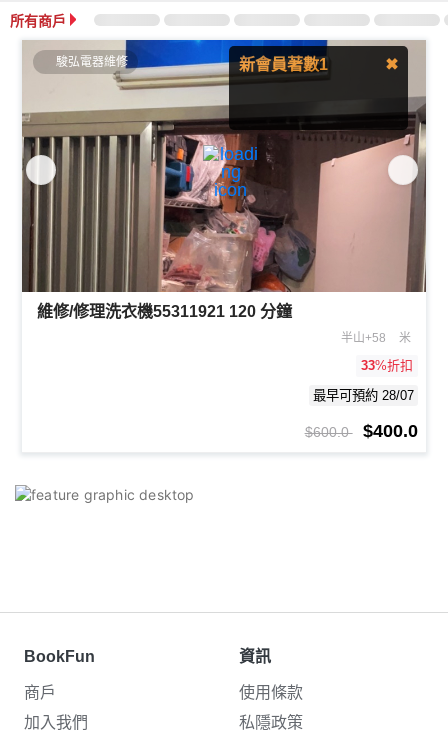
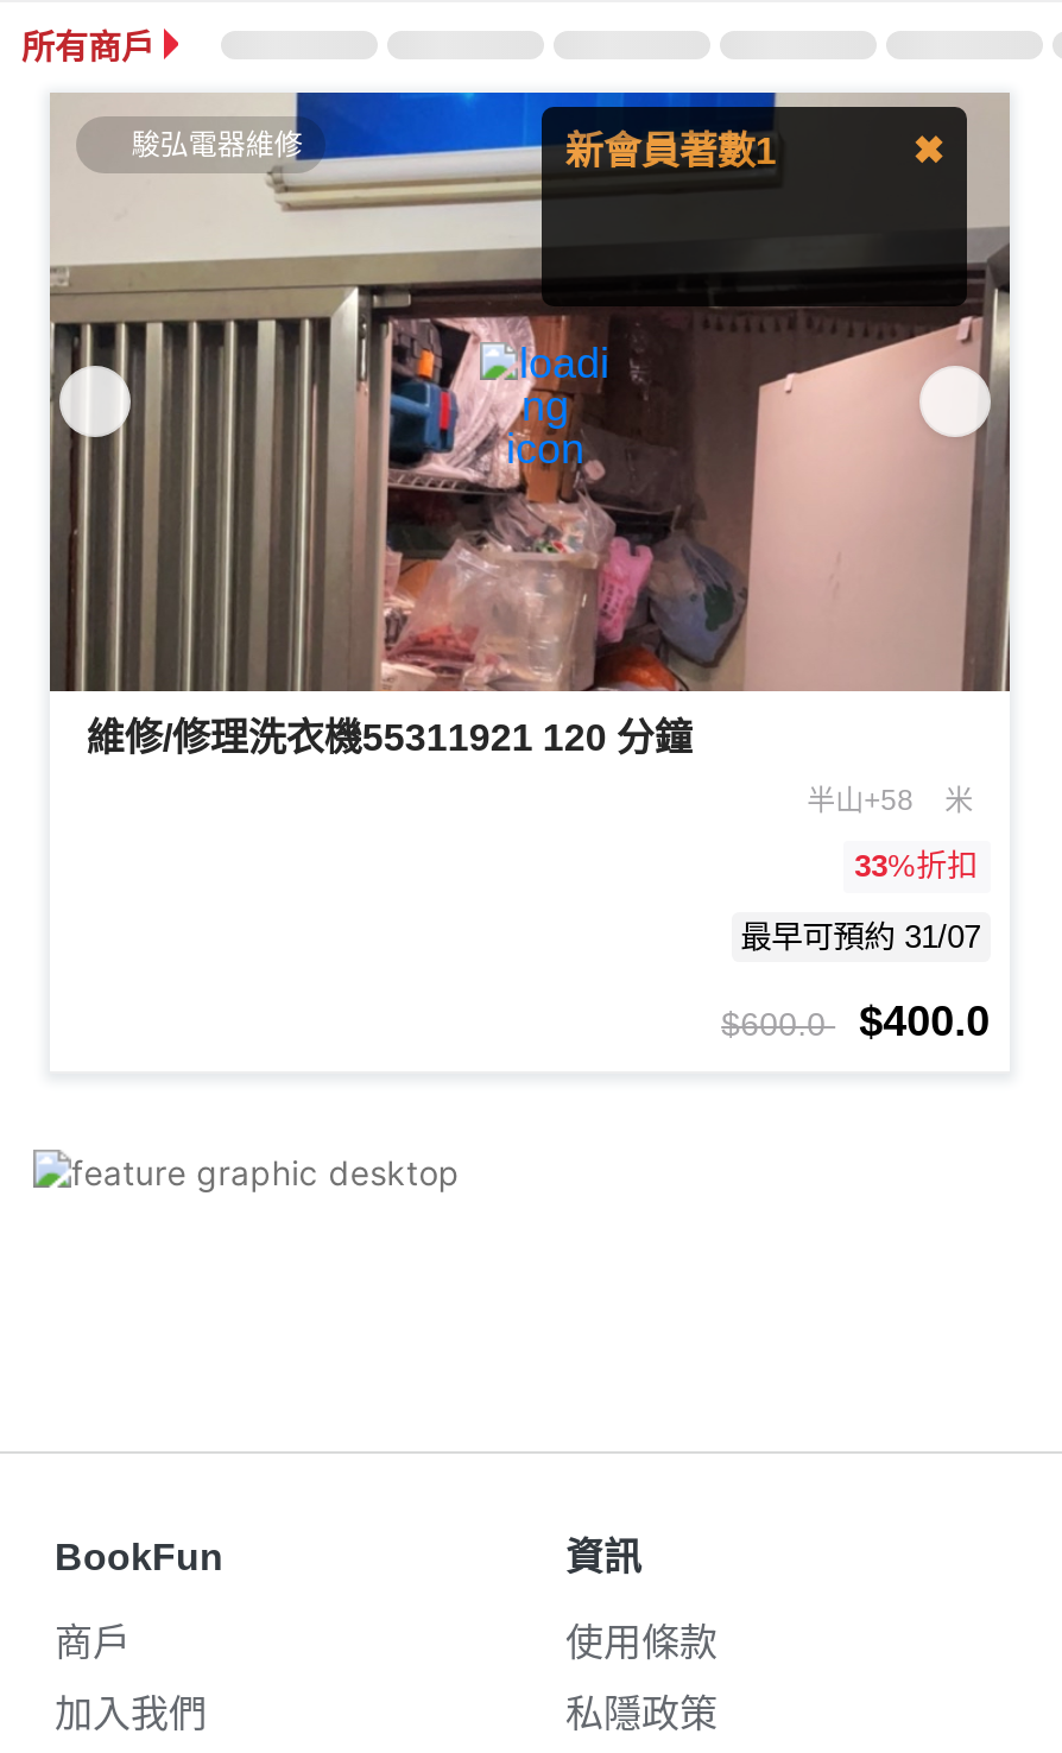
- 最早可預約 28/07
+ 最早可預約 31/07
